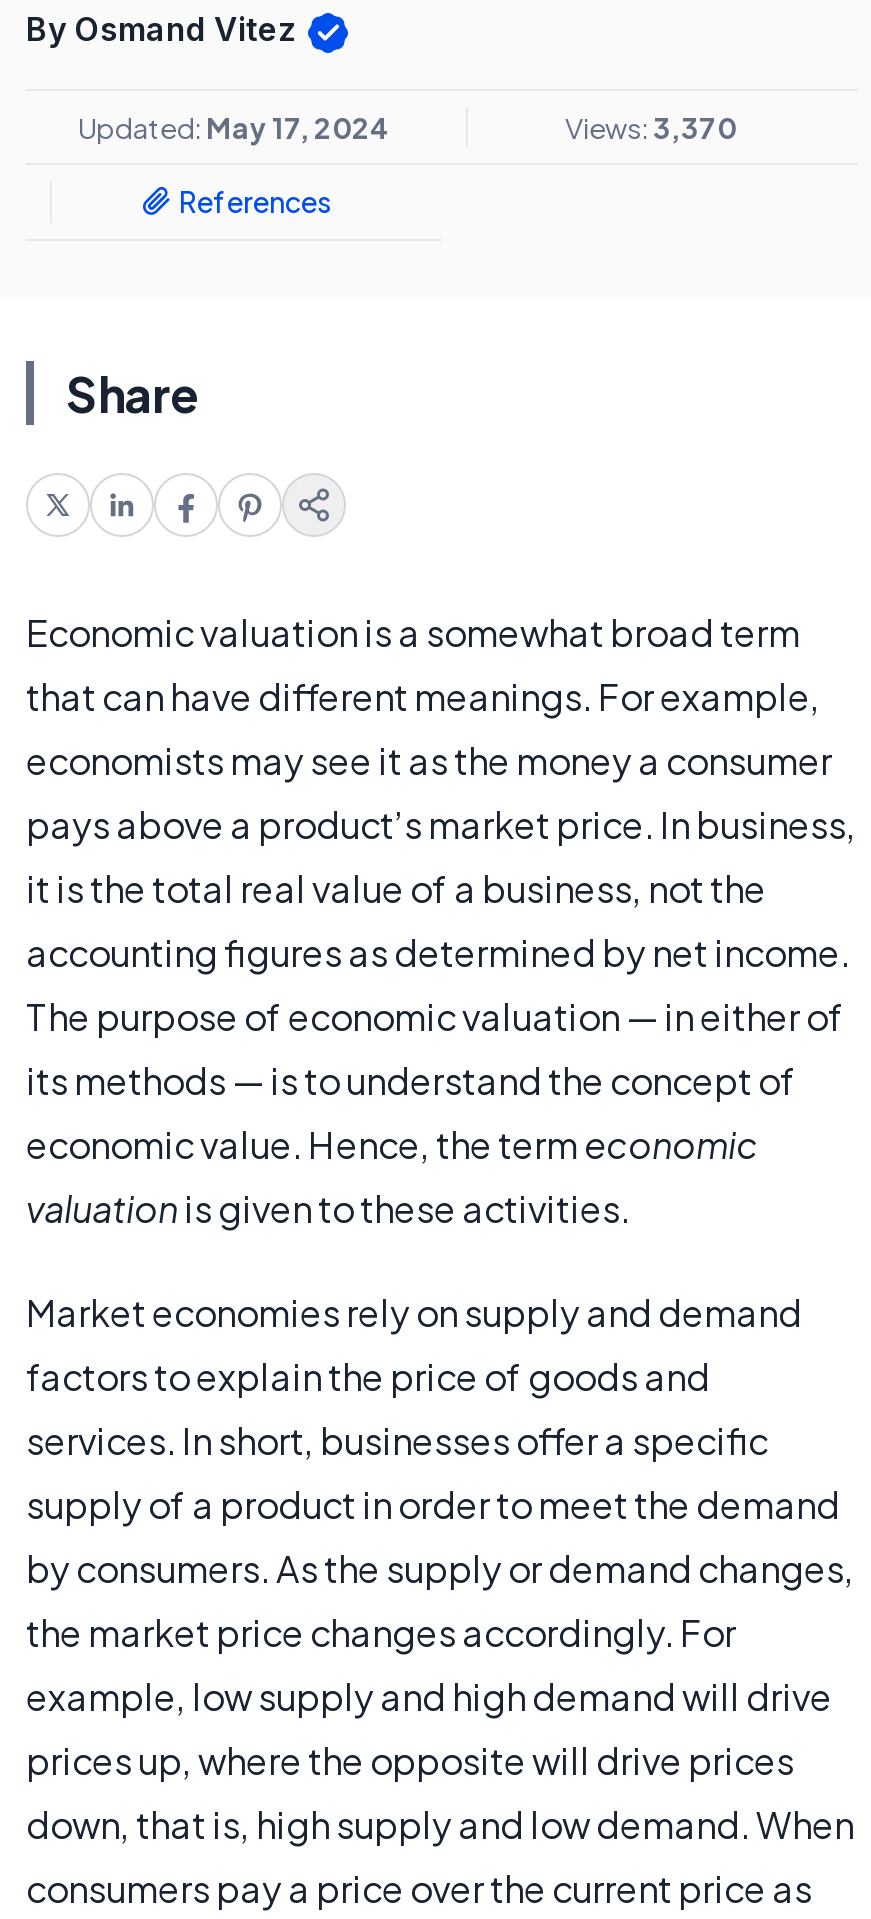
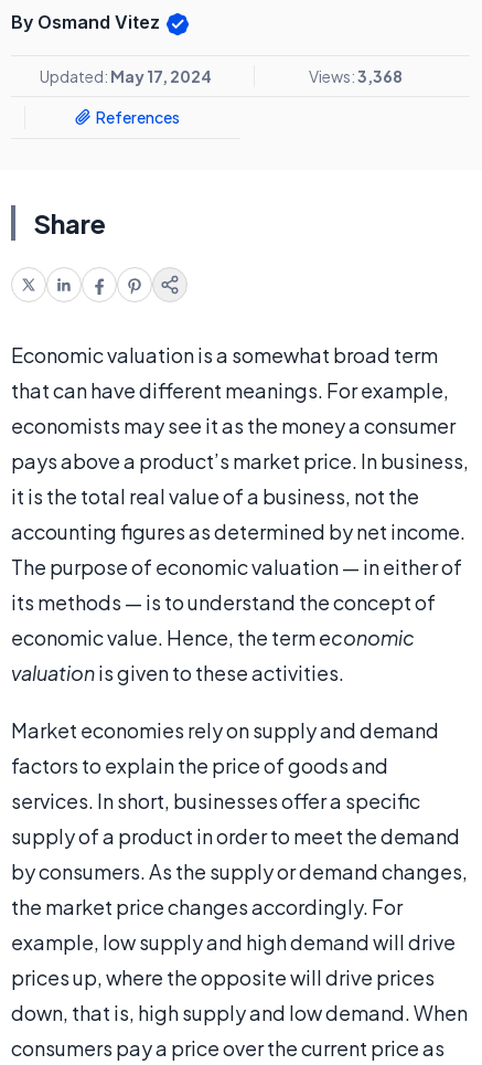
- Views: 3,370
+ Views: 3,368
